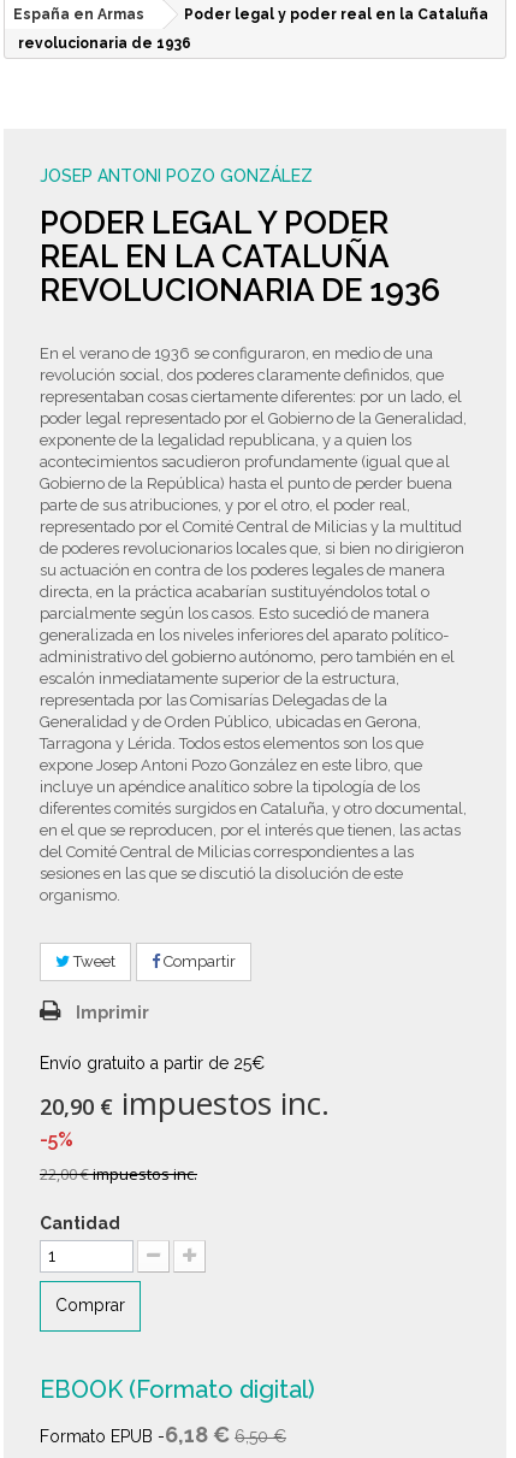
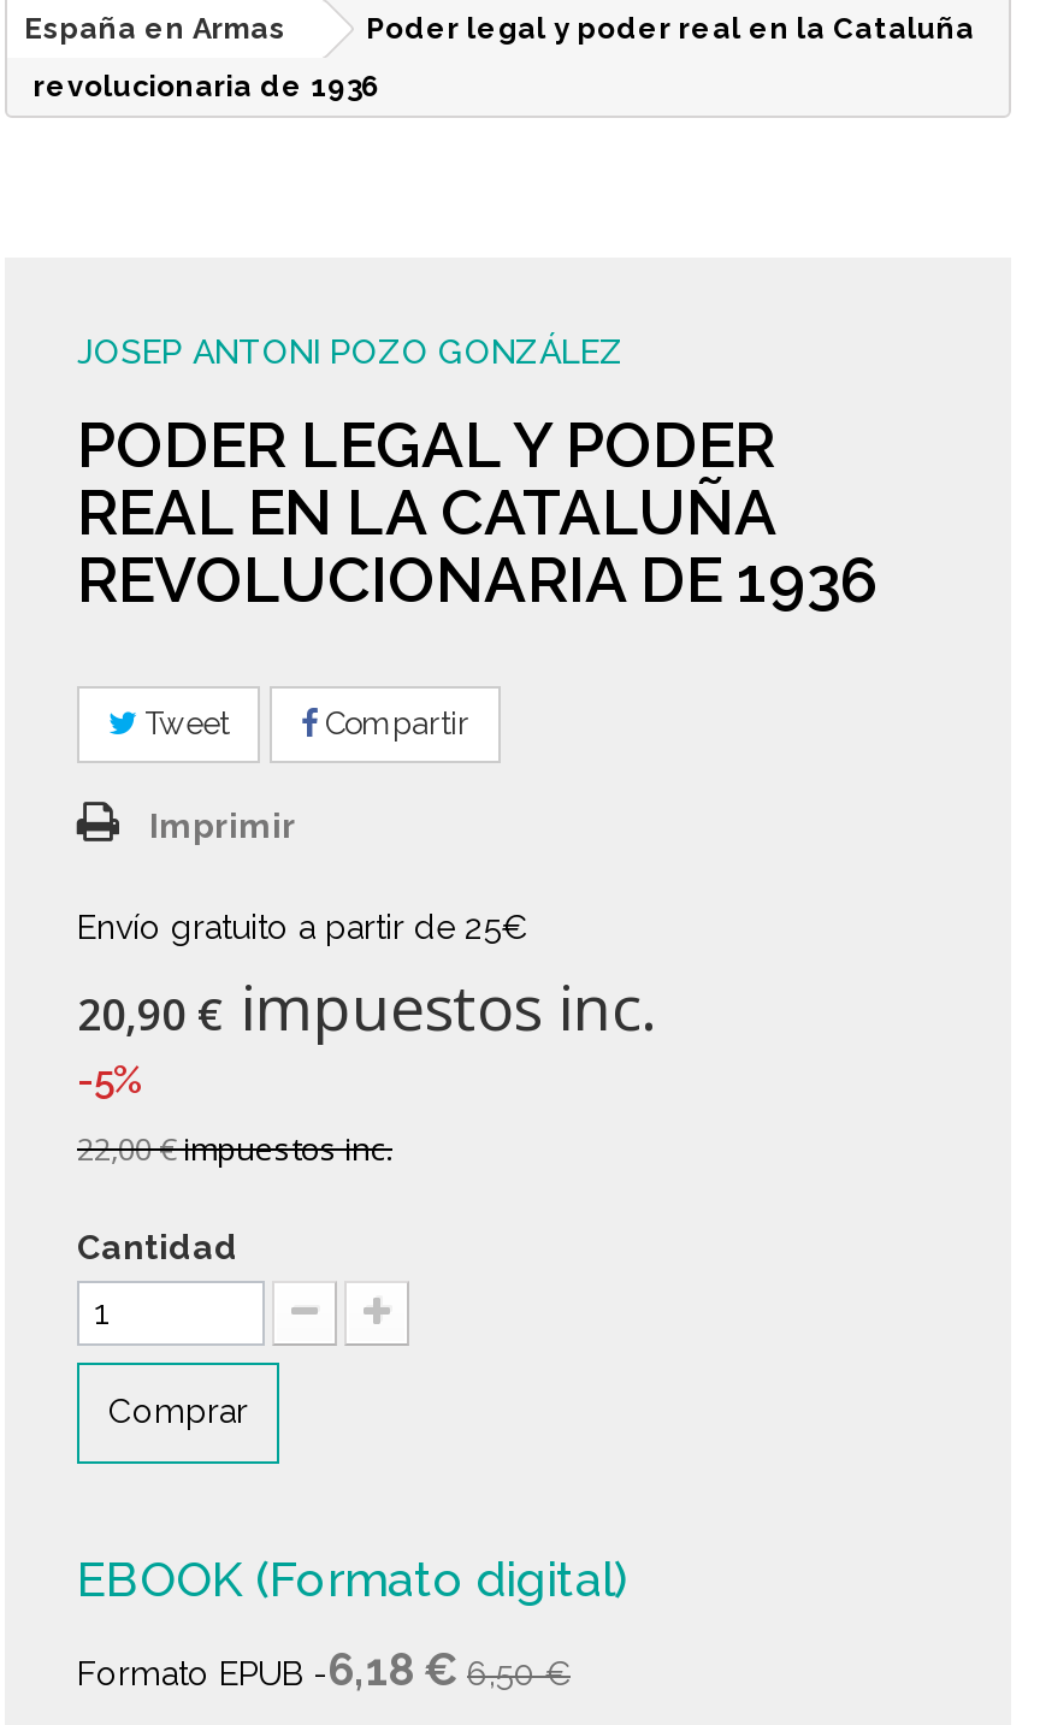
- En el verano de 1936 se configuraron, en medio de una
- revolución social, dos poderes claramente definidos, que
- representaban cosas ciertamente diferentes: por un lado, el
- poder legal representado por el Gobierno de la Generalidad,
- exponente de la legalidad republicana, y a quien los
- acontecimientos sacudieron profundamente (igual que al
- Gobierno de la República) hasta el punto de perder buena
- parte de sus atribuciones, y por el otro, el poder real,
- representado por el Comité Central de Milicias y la multitud
- de poderes revolucionarios locales que, si bien no dirigieron
- su actuación en contra de los poderes legales de manera
- directa, en la práctica acabarían sustituyéndolos total o
- parcialmente según los casos. Esto sucedió de manera
- generalizada en los niveles inferiores del aparato político-
- administrativo del gobierno autónomo, pero también en el
- escalón inmediatamente superior de la estructura,
- representada por las Comisarías Delegadas de la
- Generalidad y de Orden Público, ubicadas en Gerona,
- Tarragona y Lérida. Todos estos elementos son los que
- expone Josep Antoni Pozo González en este libro, que
- incluye un apéndice analítico sobre la tipología de los
- diferentes comités surgidos en Cataluña, y otro documental,
- en el que se reproducen, por el interés que tienen, las actas
- del Comité Central de Milicias correspondientes a las
- sesiones en las que se discutió la disolución de este
- organismo.
